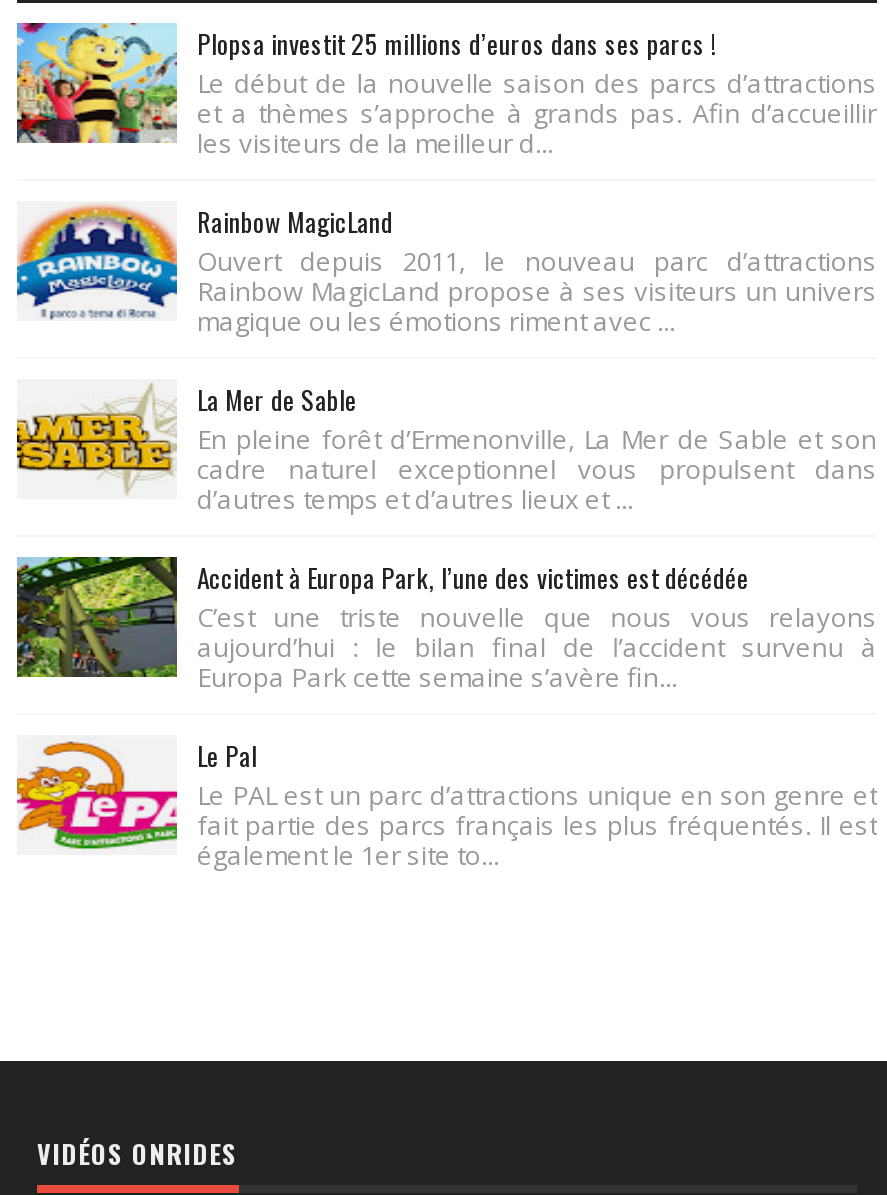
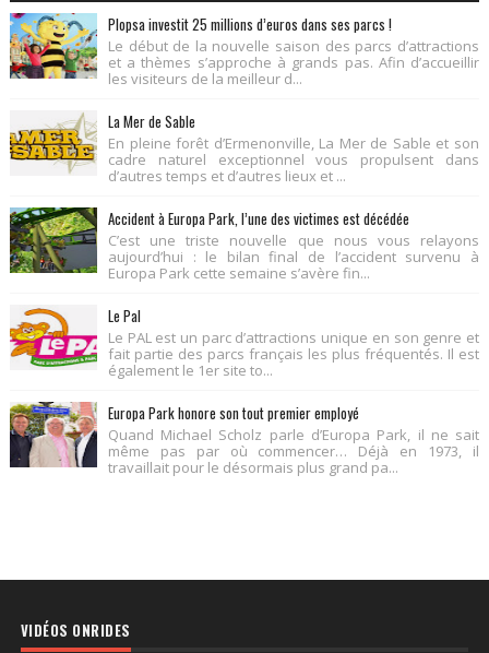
- [image]
- Rainbow MagicLand
- Ouvert depuis 2011, le nouveau parc d’attractions
- Rainbow MagicLand propose à ses visiteurs un univers
- magique ou les émotions riment avec ...

moved up: [image] | La Mer de Sable | En pleine forêt d’Ermenonville, La Mer de Sable et son | ... | fait partie des parcs français les plus fréquentés. Il est | également le 1er site to...

+ [image]
+ Europa Park honore son tout premier employé
+ Quand Michael Scholz parle d’Europa Park, il ne sait
+ même pas par où commencer… Déjà en 1973, il
+ travaillait pour le désormais plus grand pa...
